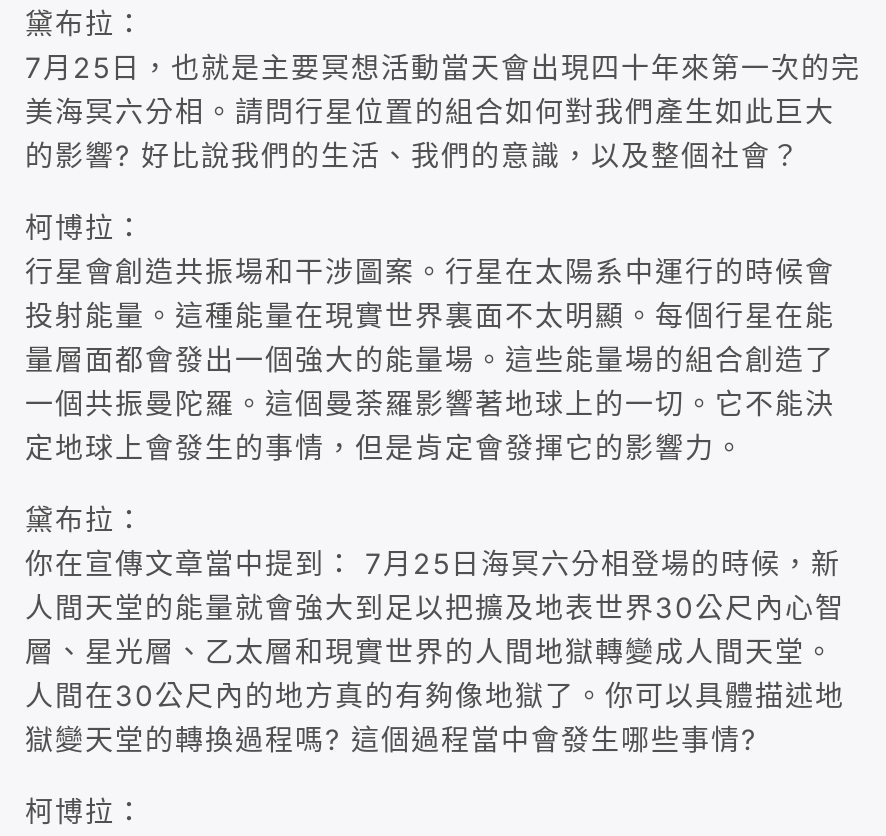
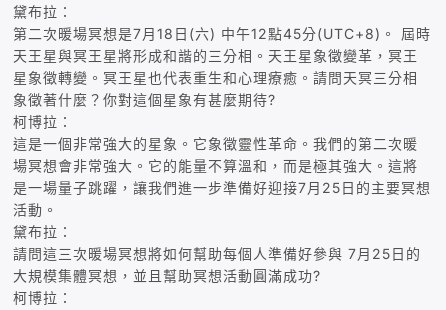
- 7月25日，也就是主要冥想活動當天會出現四十年來第一次的完
- 美海冥六分相。請問行星位置的組合如何對我們產生如此巨大
- 的影響? 好比說我們的生活、我們的意識，以及整個社會？
+ 第二次暖場冥想是7月18日(六) 中午12點45分(UTC+8)。 屆時
+ 天王星與冥王星將形成和諧的三分相。天王星象徵變革，冥王
+ 星象徵轉變。冥王星也代表重生和心理療癒。請問天冥三分相
+ 象徵著什麼？你對這個星象有甚麼期待?

- 行星會創造共振場和干涉圖案。行星在太陽系中運行的時候會
- 投射能量。這種能量在現實世界裏面不太明顯。每個行星在能
- 量層面都會發出一個強大的能量場。這些能量場的組合創造了
- 一個共振曼陀羅。這個曼荼羅影響著地球上的一切。它不能決
- 定地球上會發生的事情，但是肯定會發揮它的影響力。
+ 這是一個非常強大的星象。它象徵靈性革命。我們的第二次暖
+ 場冥想會非常強大。它的能量不算溫和，而是極其強大。這將
+ 是一場量子跳躍，讓我們進一步準備好迎接7月25日的主要冥想
+ 活動。

- 你在宣傳文章當中提到： 7月25日海冥六分相登場的時候，新
- 人間天堂的能量就會強大到足以把擴及地表世界30公尺內心智
- 層、星光層、乙太層和現實世界的人間地獄轉變成人間天堂。
- 人間在30公尺內的地方真的有夠像地獄了。你可以具體描述地
- 獄變天堂的轉換過程嗎? 這個過程當中會發生哪些事情?
+ 請問這三次暖場冥想將如何幫助每個人準備好參與 7月25日的
+ 大規模集體冥想，並且幫助冥想活動圓滿成功?
